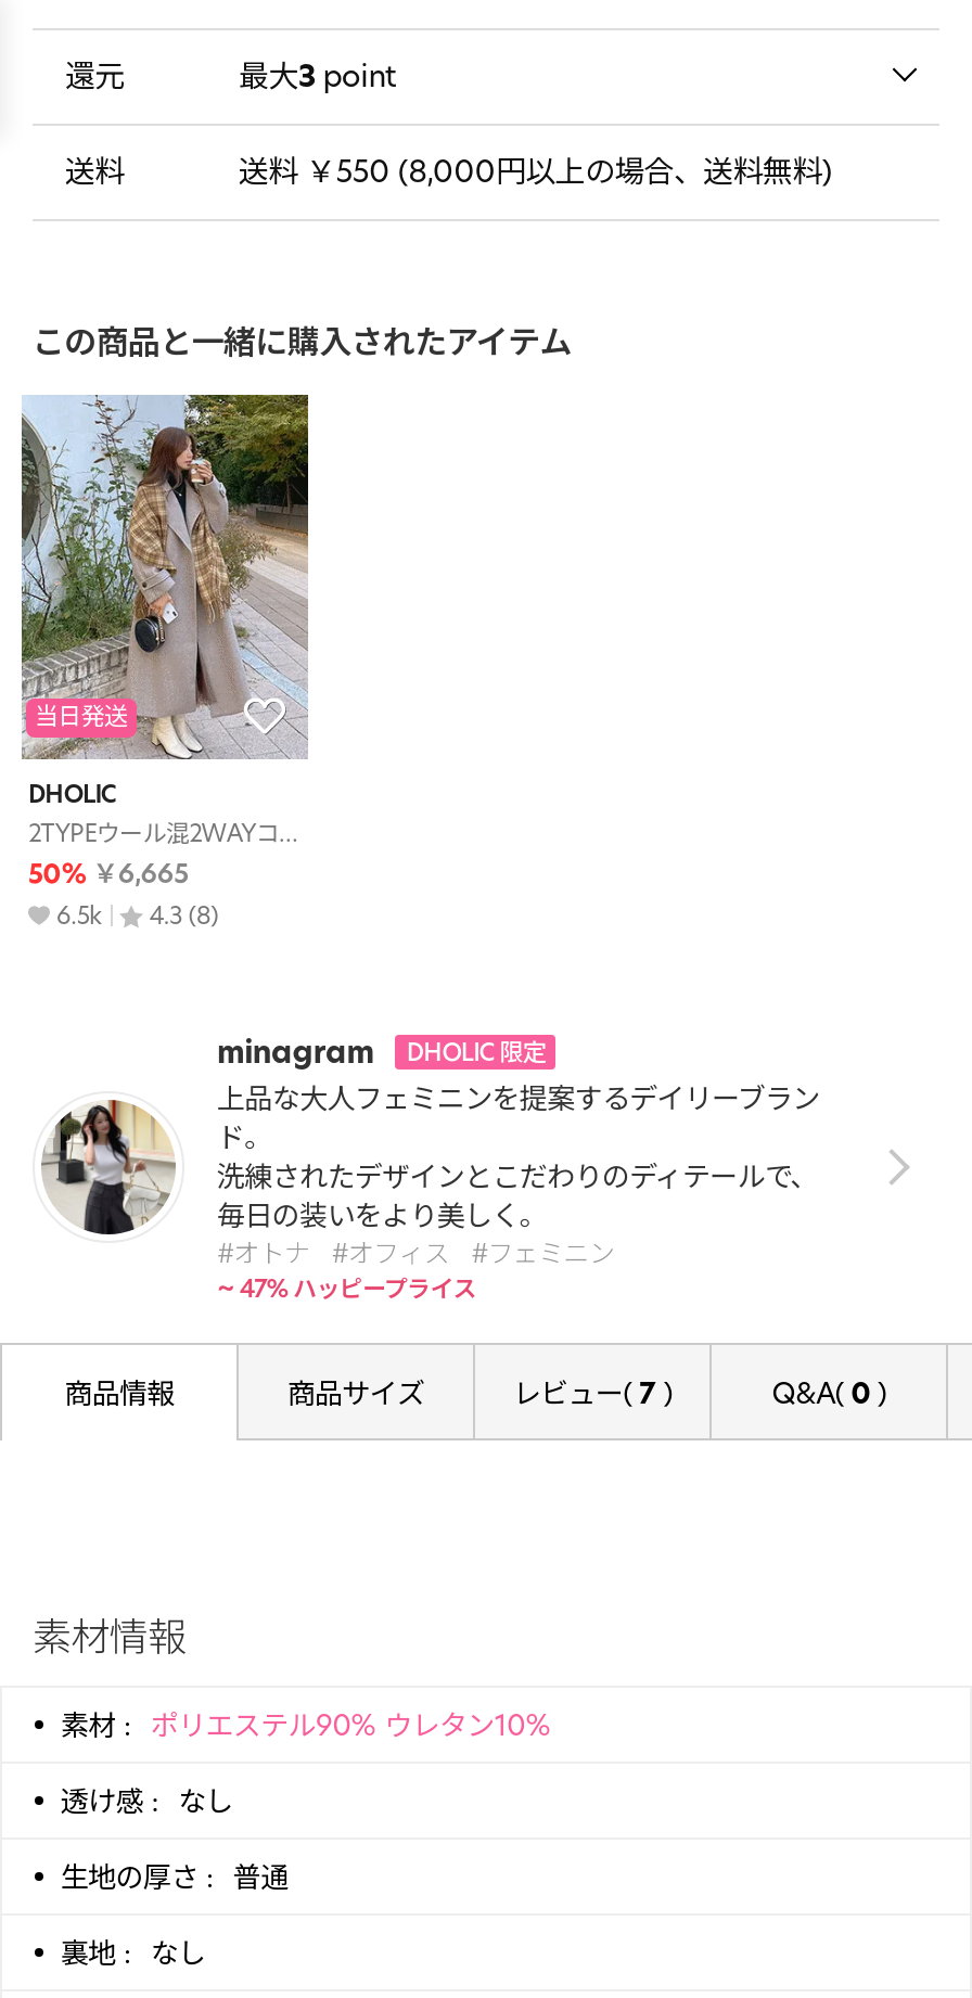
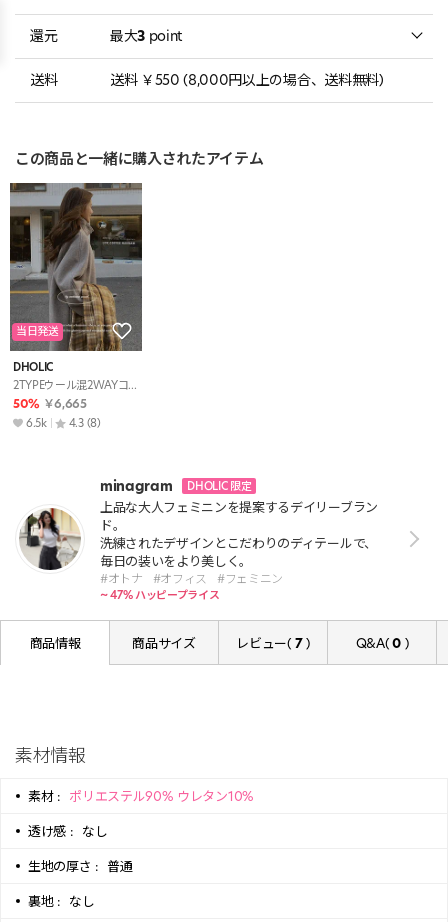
- [image]
+ [image]
